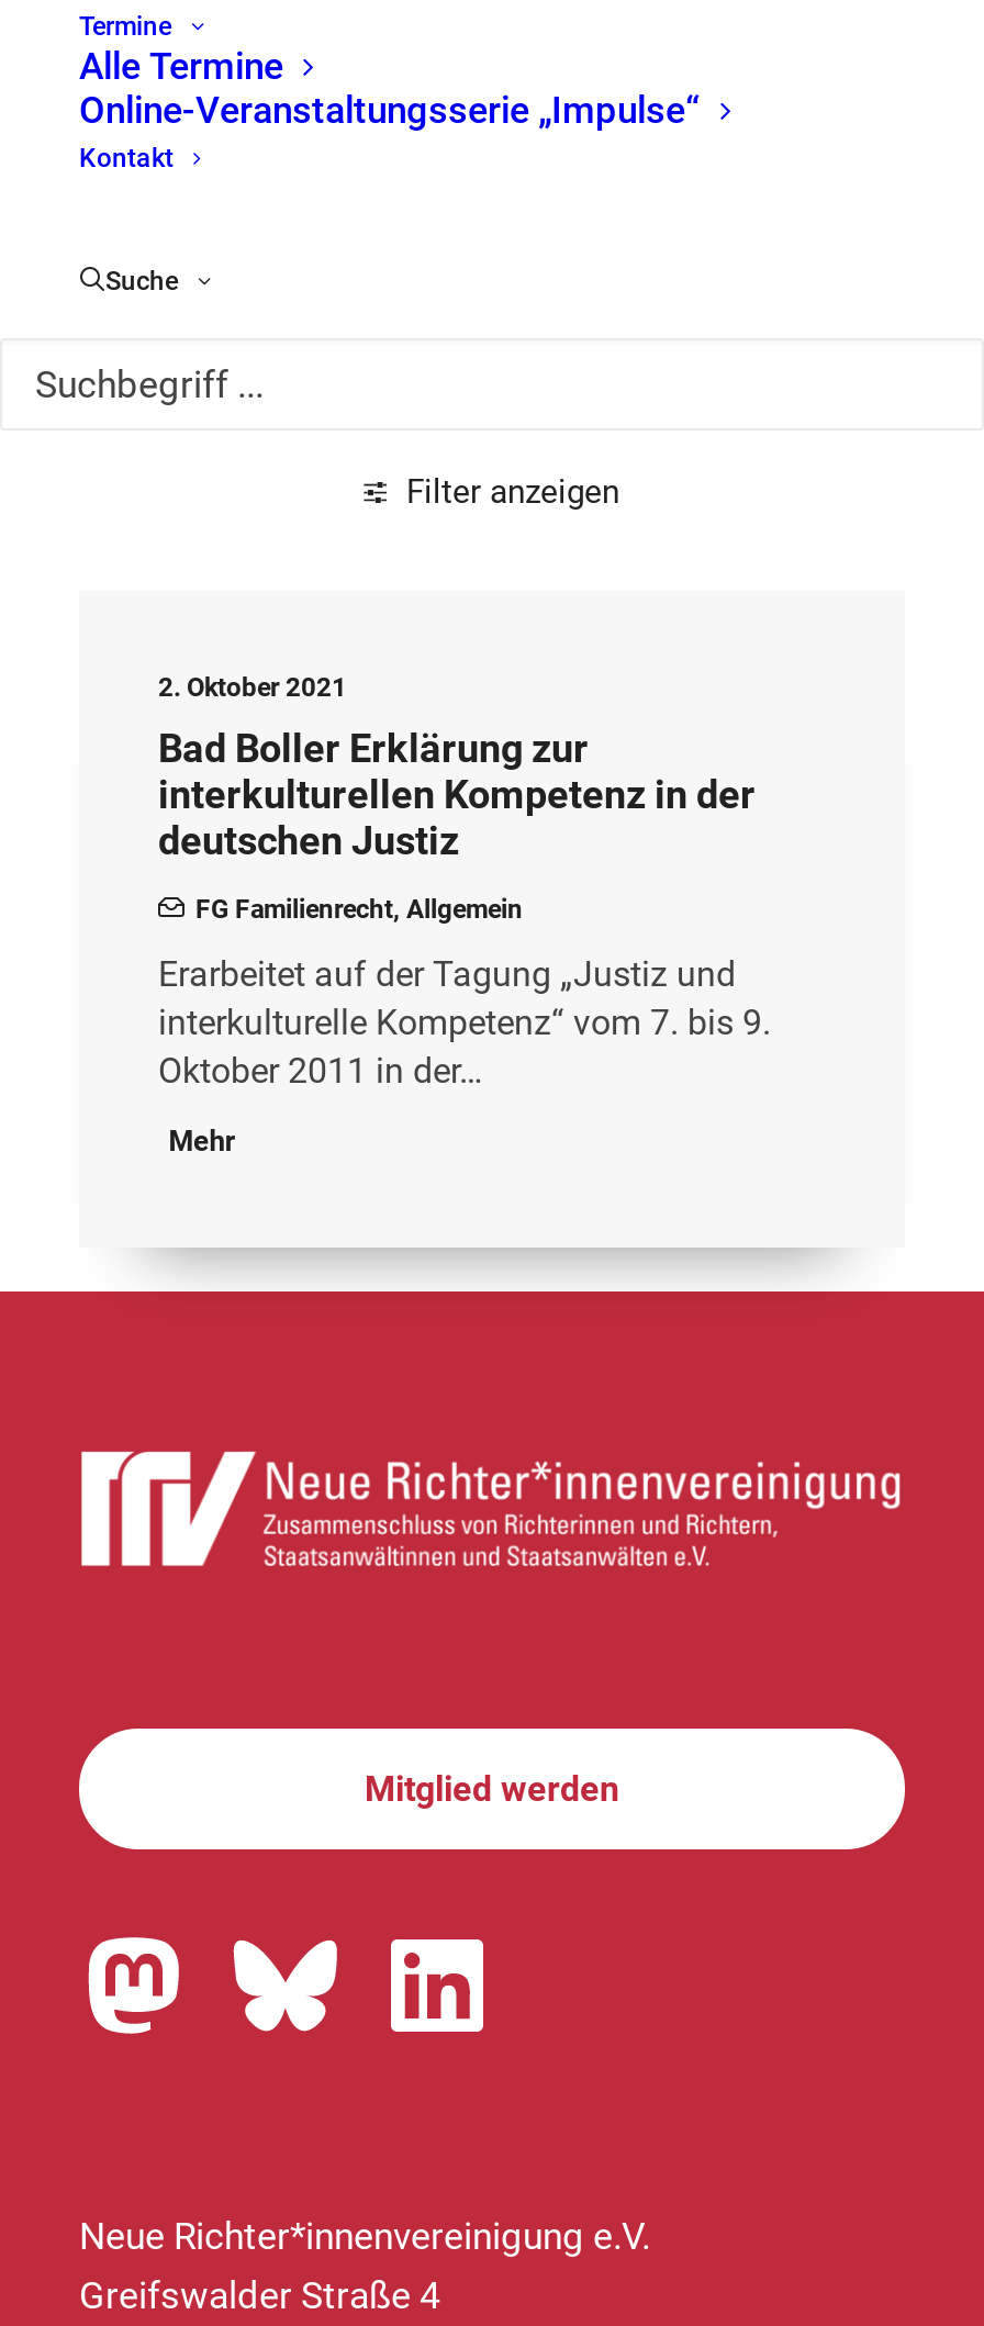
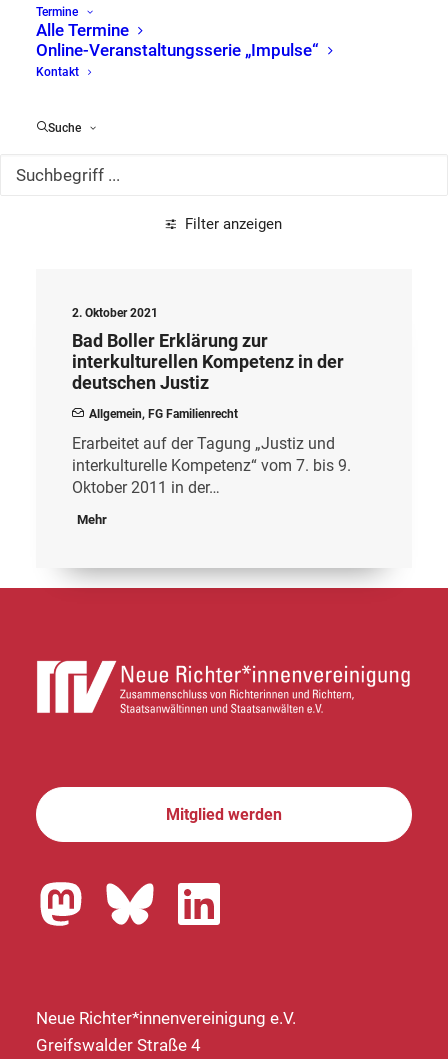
- FG Familienrecht, Allgemein
+ Allgemein, FG Familienrecht
